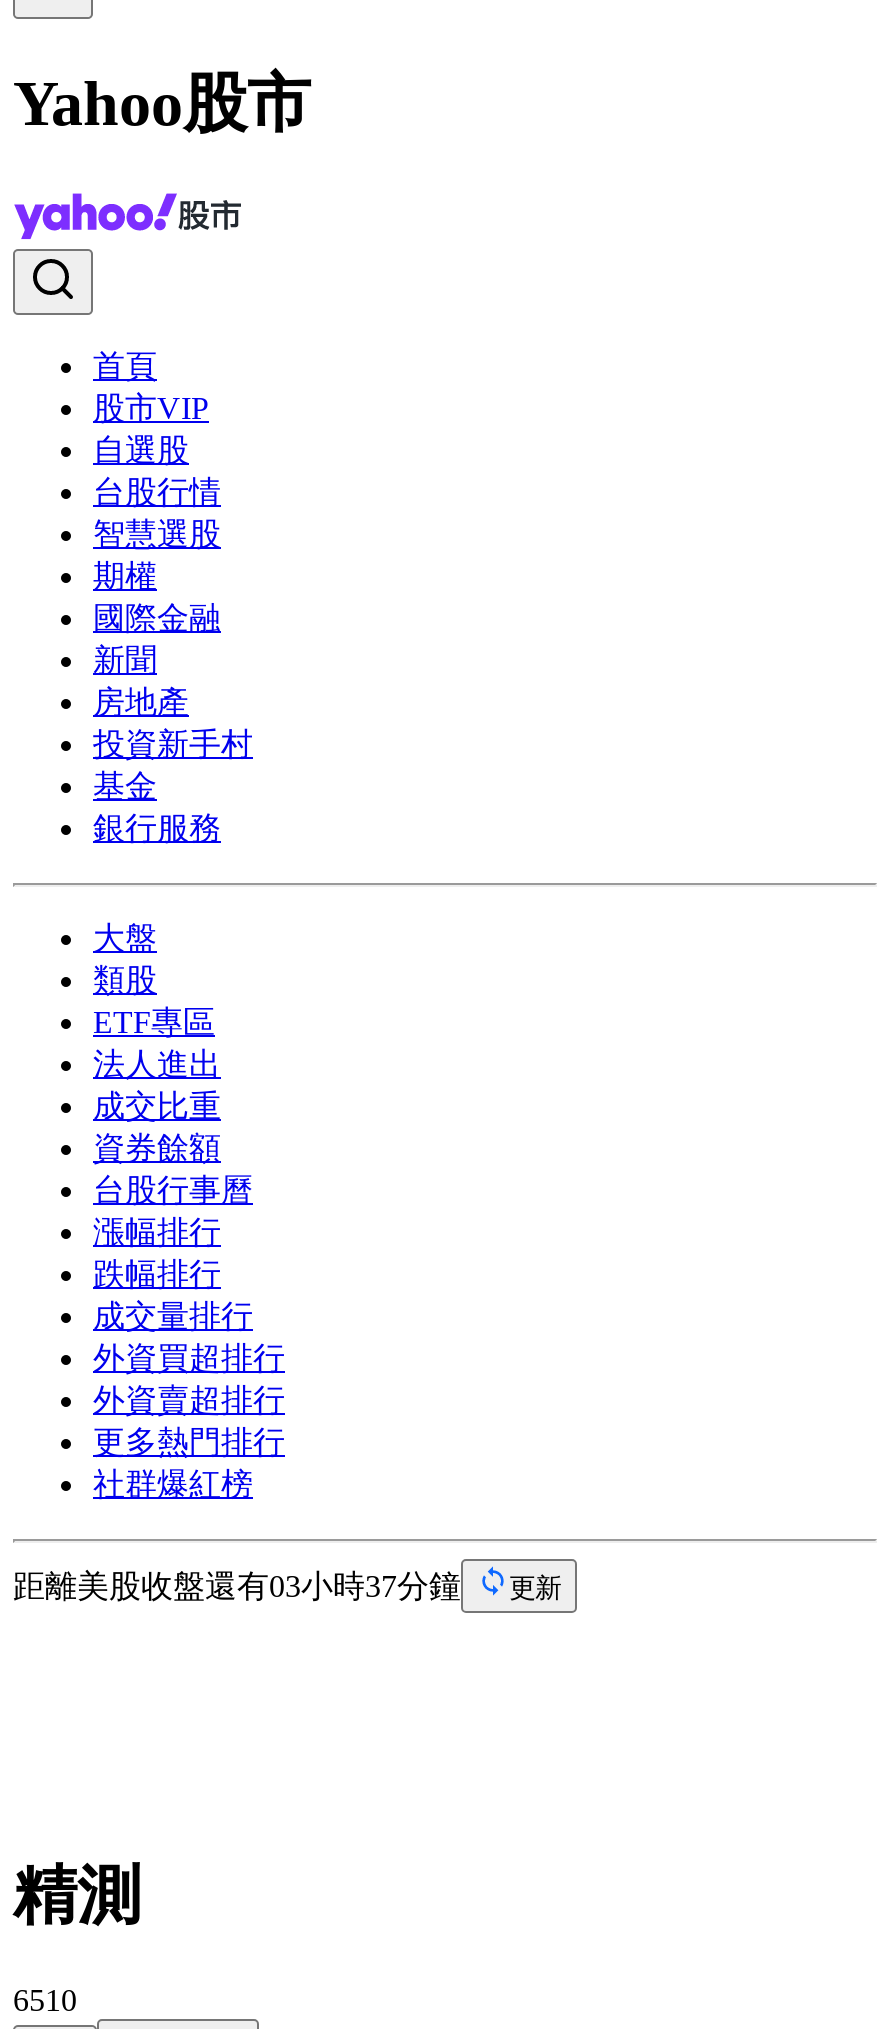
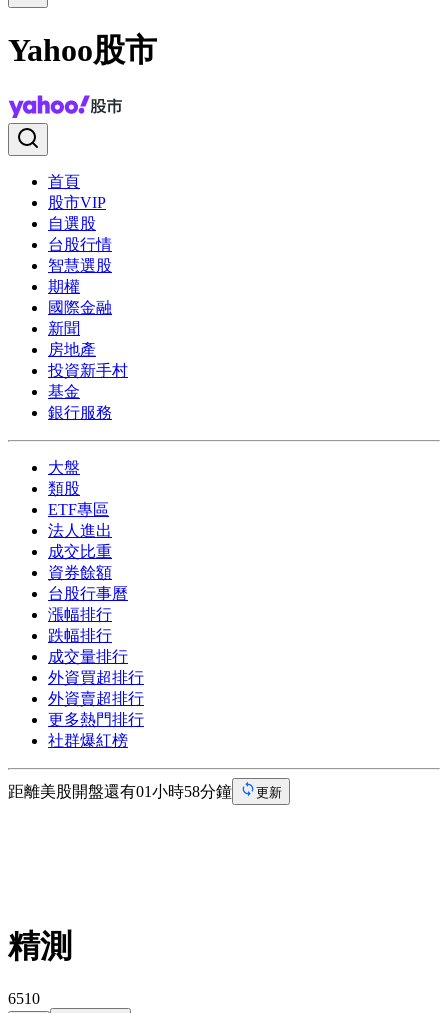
- 距離美股收盤還有03小時37分鐘
+ 距離美股開盤還有01小時58分鐘
